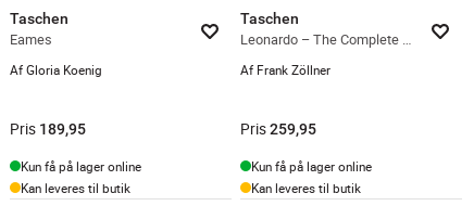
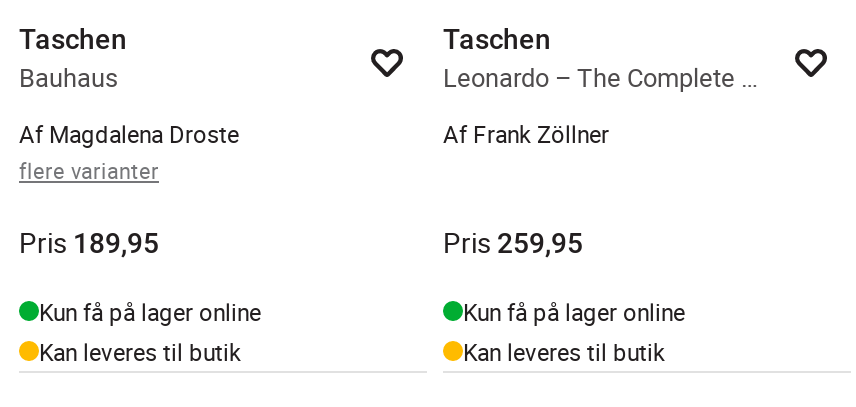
- Eames
+ Bauhaus

- Af Gloria Koenig
+ Af Magdalena Droste
+ flere varianter
